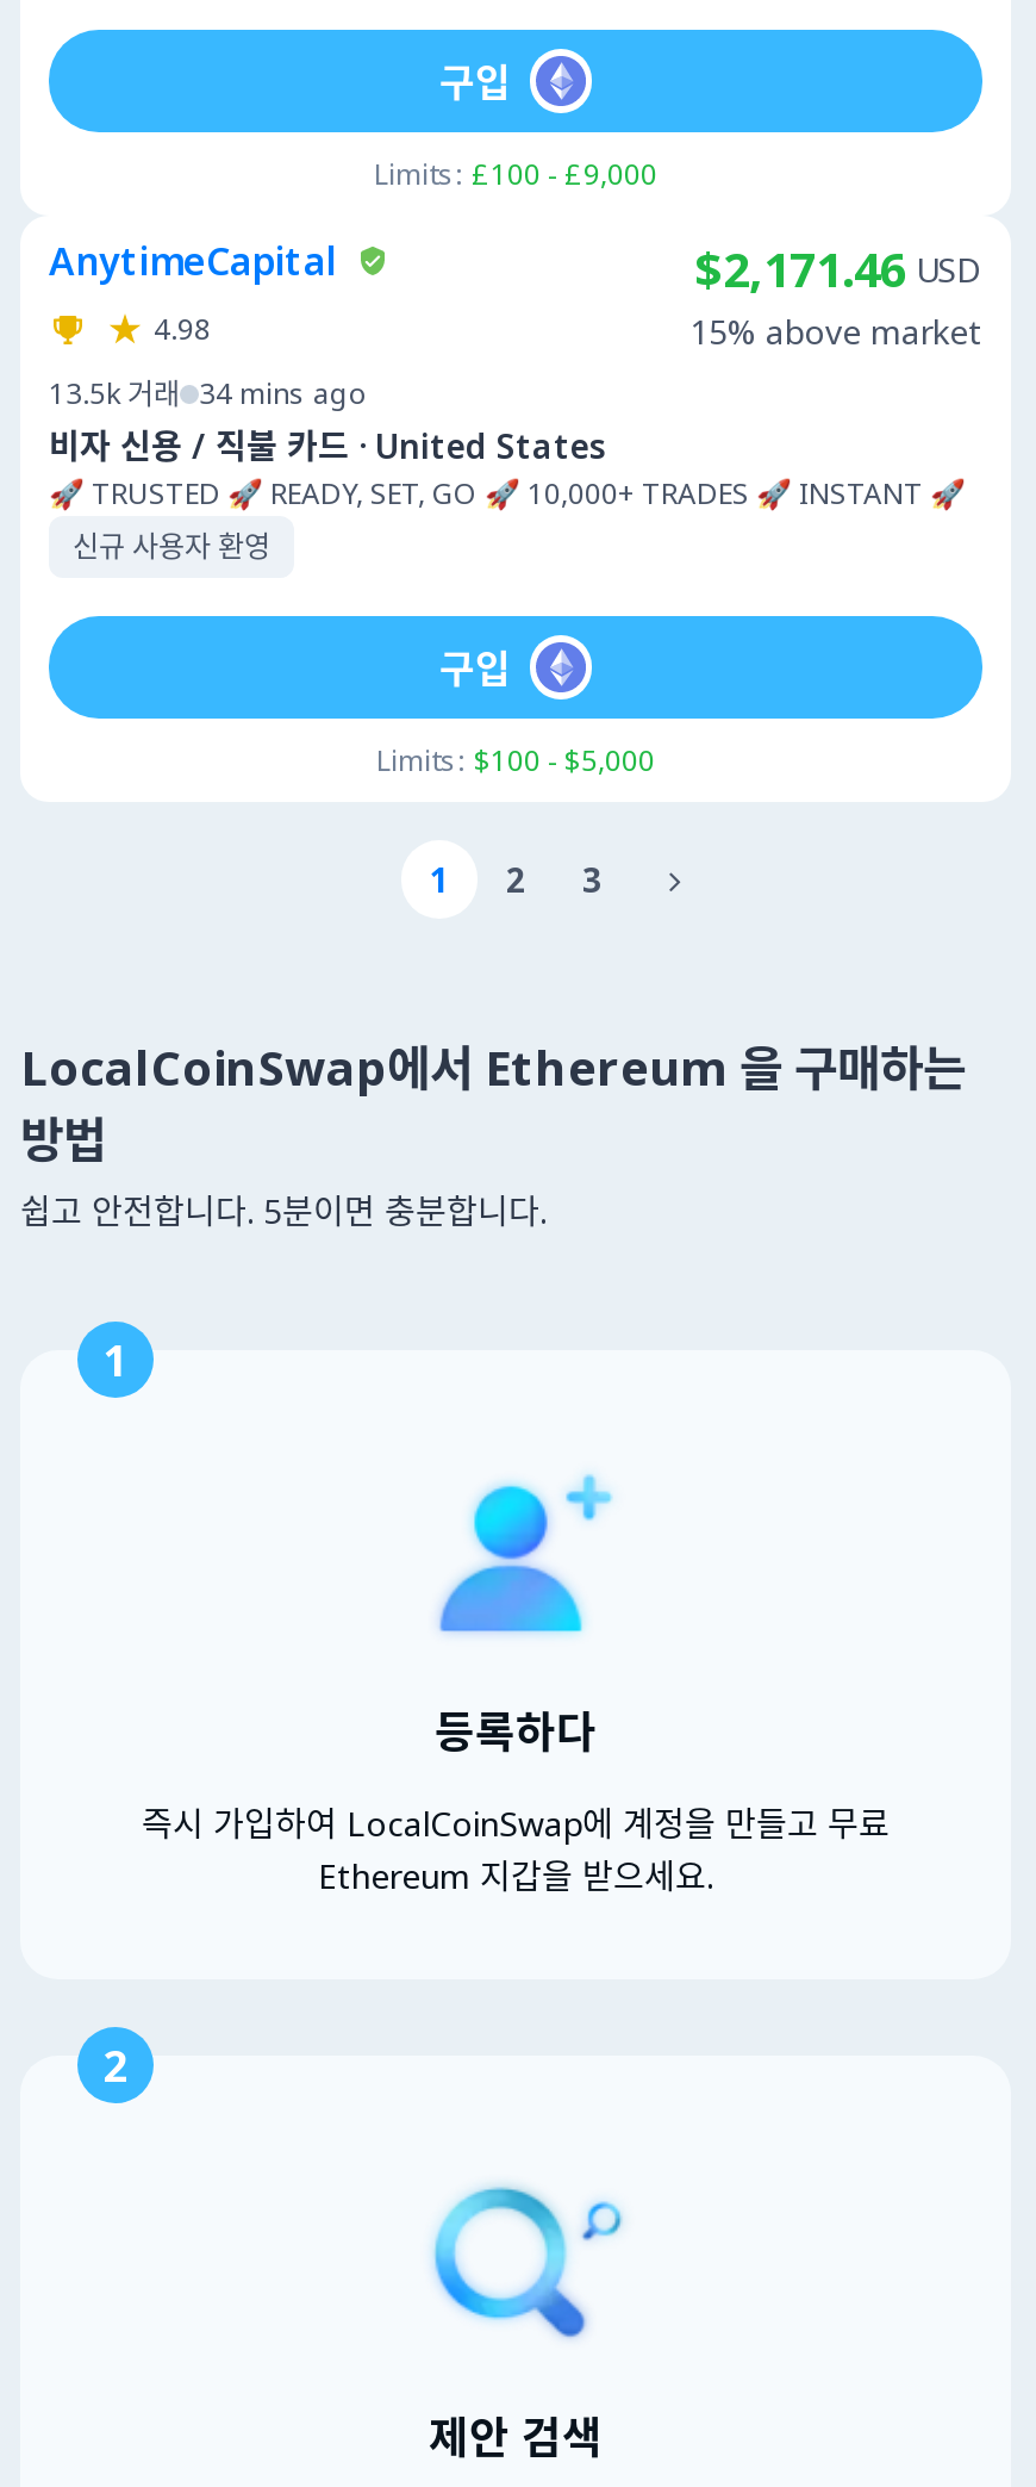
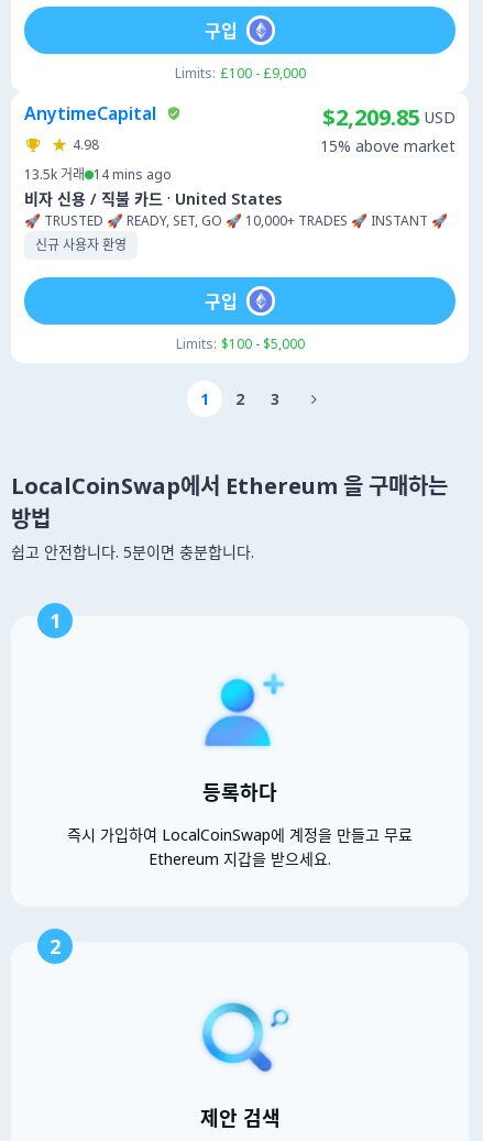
- $2,171.46 USD
+ $2,209.85 USD

- 13.5k 거래 34 mins ago
+ 13.5k 거래 14 mins ago
